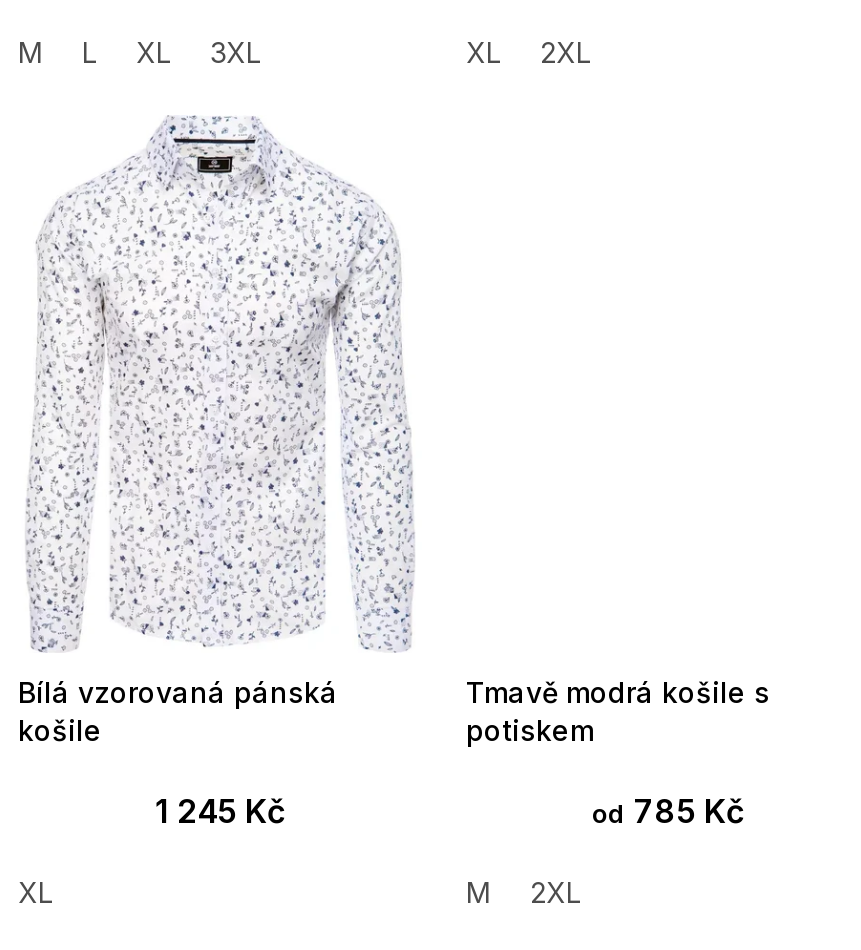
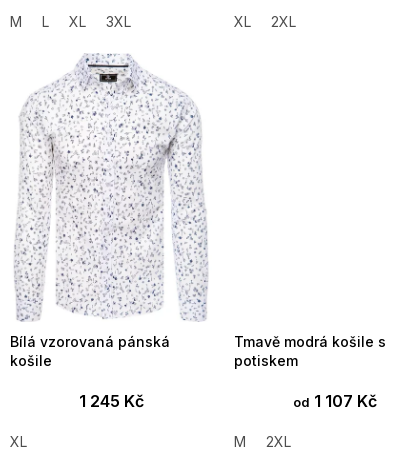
- od 785 Kč
+ od 1 107 Kč
